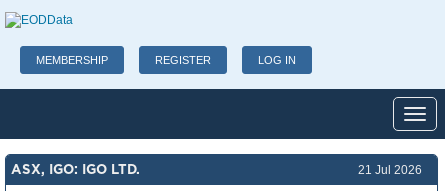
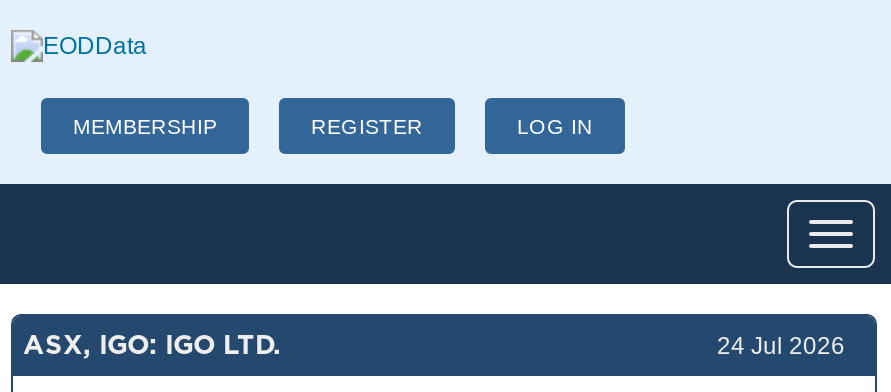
- 21 Jul 2026
+ 24 Jul 2026
